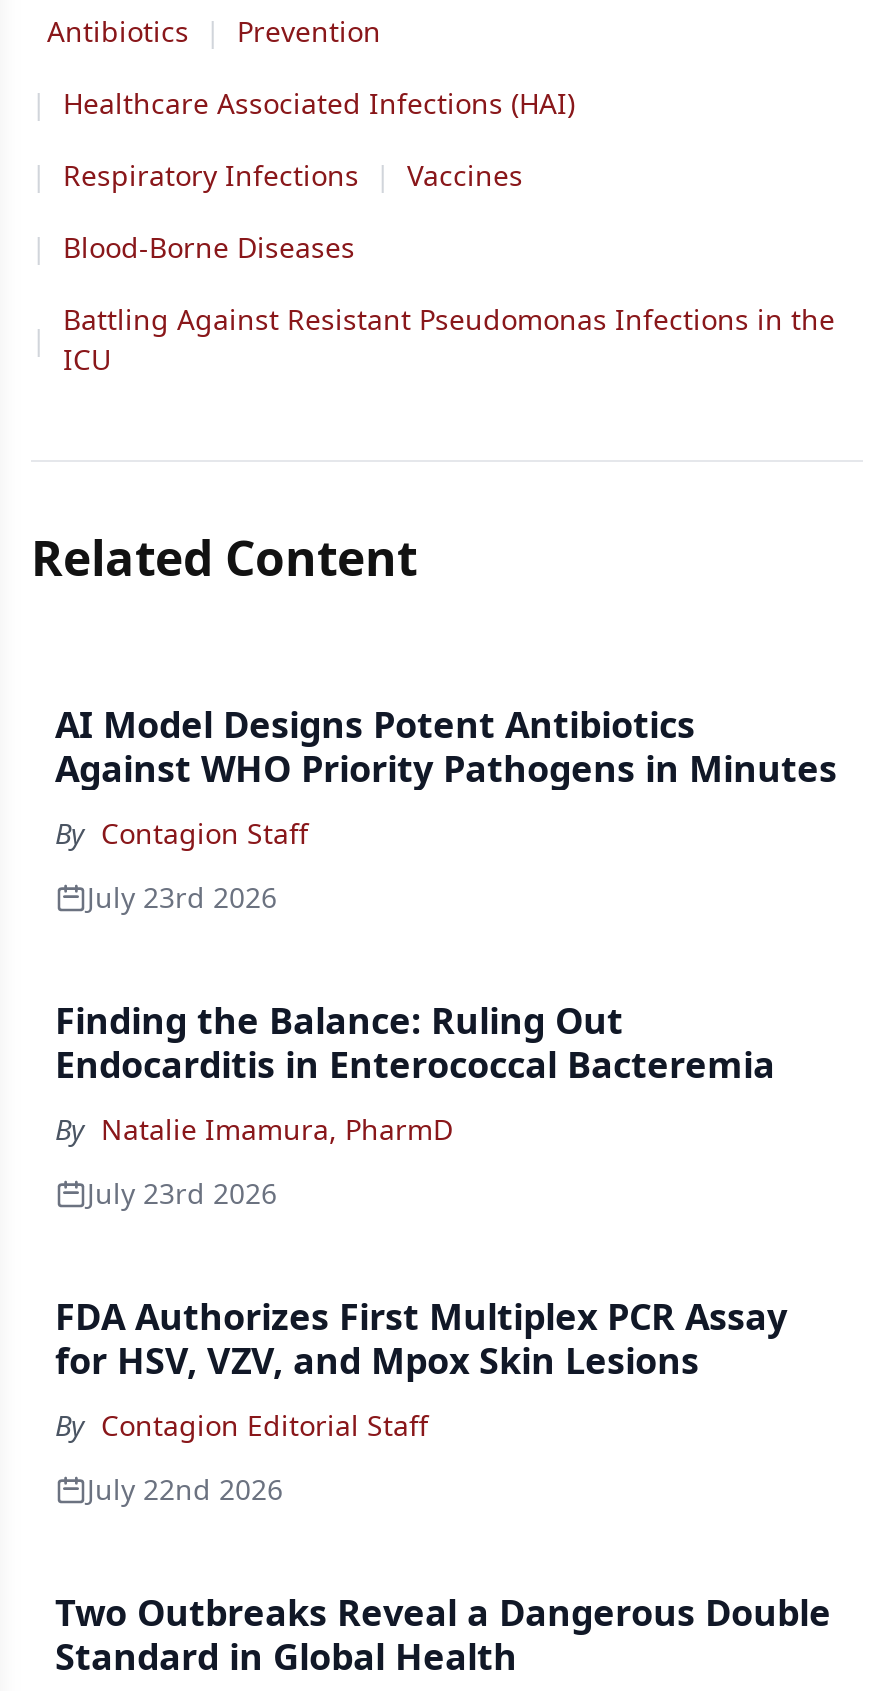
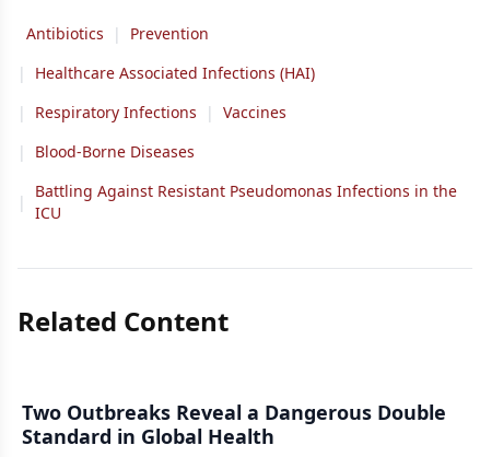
- AI Model Designs Potent Antibiotics
- Against WHO Priority Pathogens in Minutes
- By Contagion Staff
- July 23rd 2026
- Finding the Balance: Ruling Out
- Endocarditis in Enterococcal Bacteremia
- By Natalie Imamura, PharmD
- July 23rd 2026
- FDA Authorizes First Multiplex PCR Assay
- for HSV, VZV, and Mpox Skin Lesions
- By Contagion Editorial Staff
- July 22nd 2026
